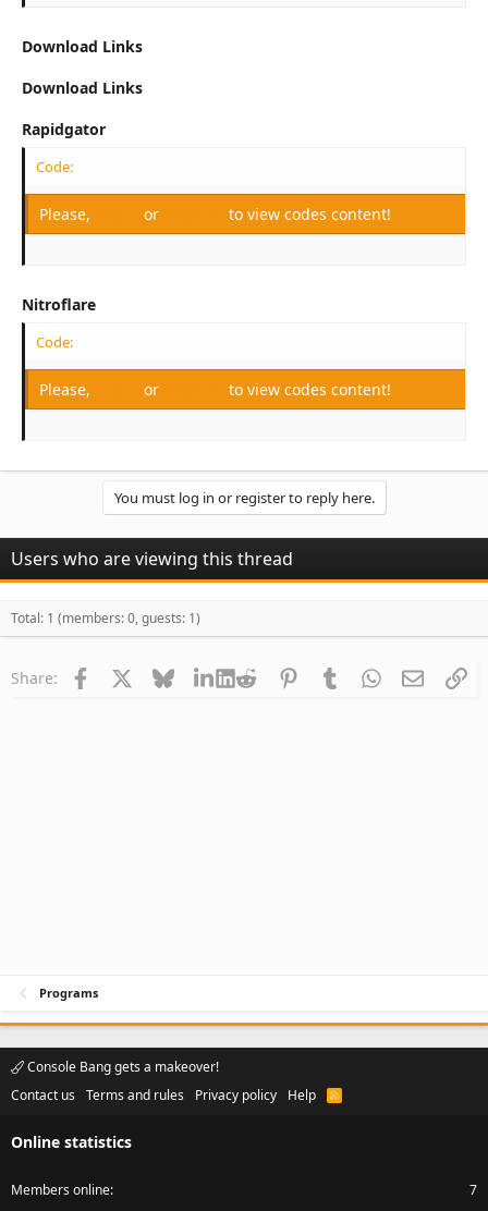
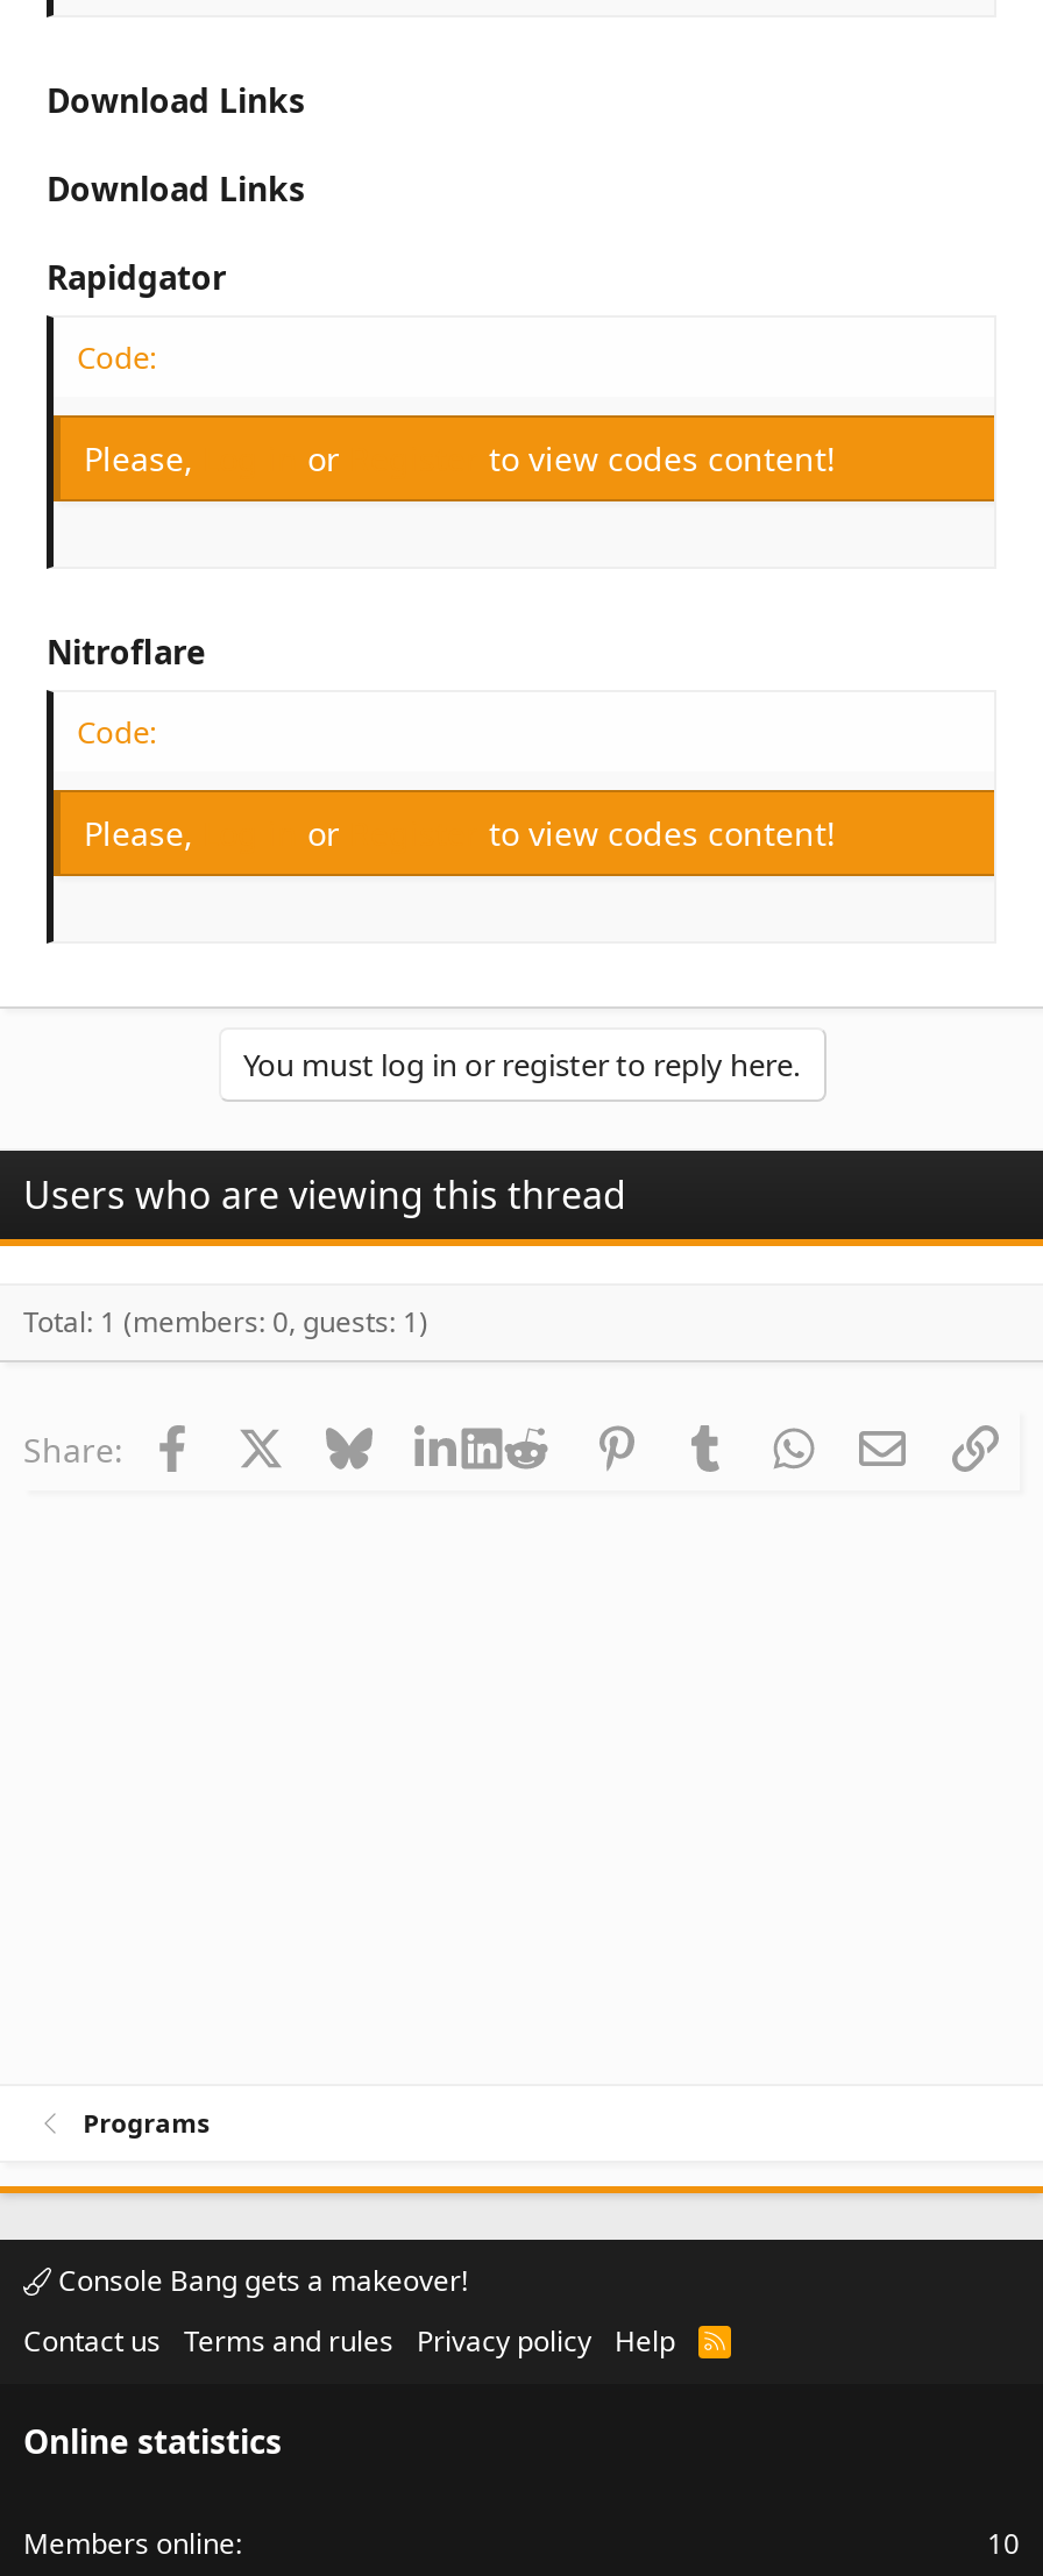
- 7
+ 10
